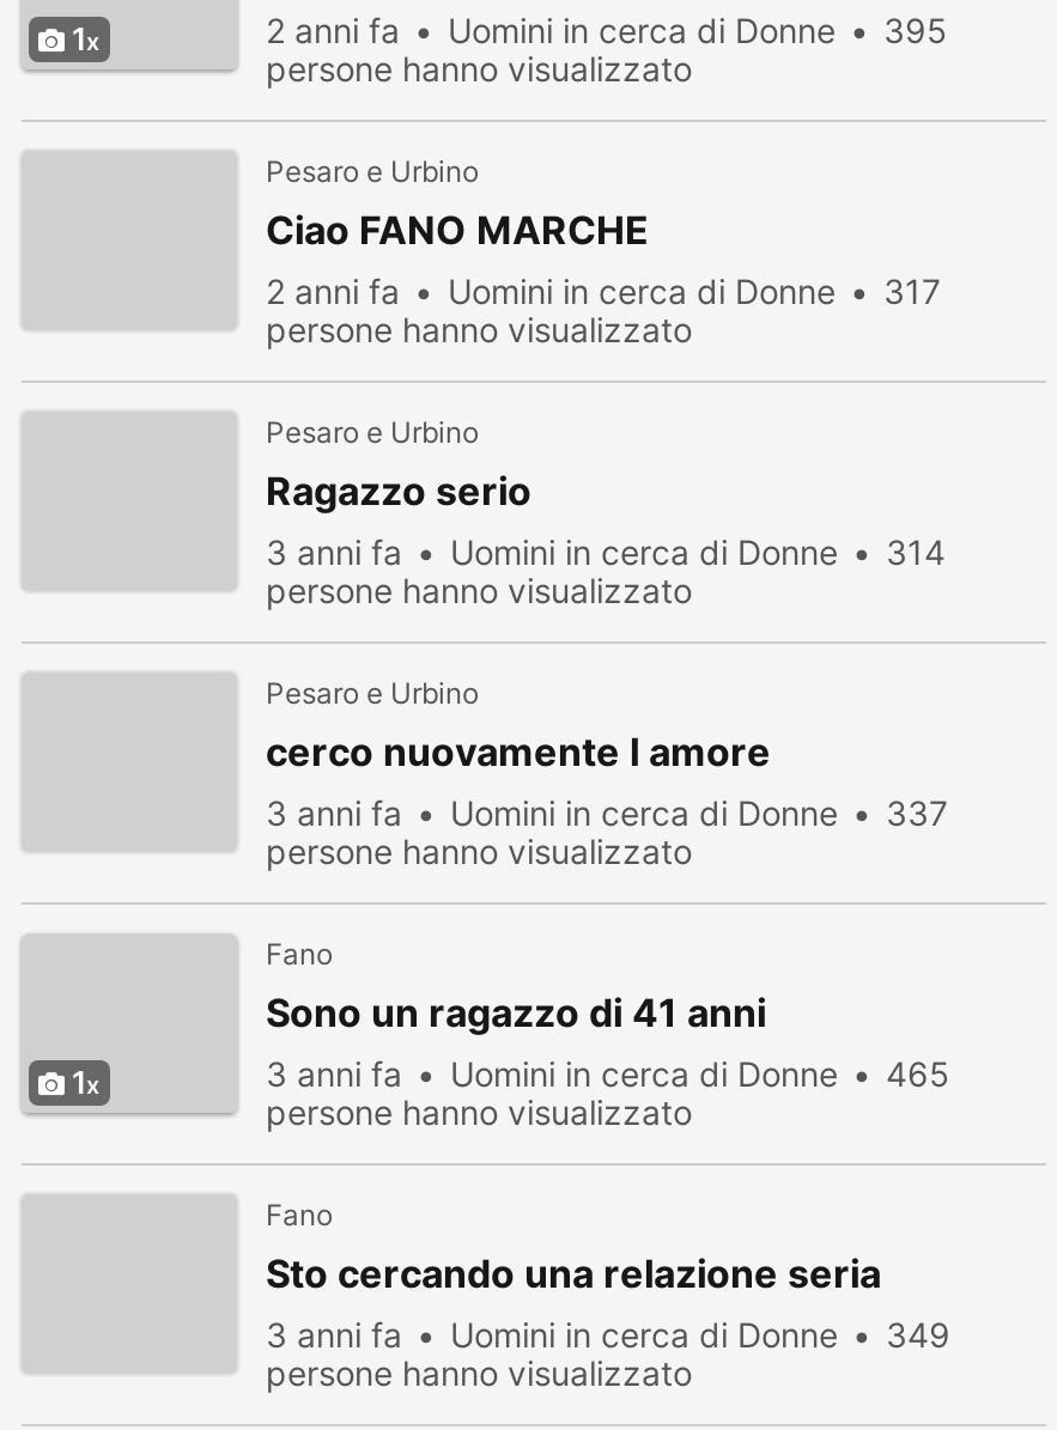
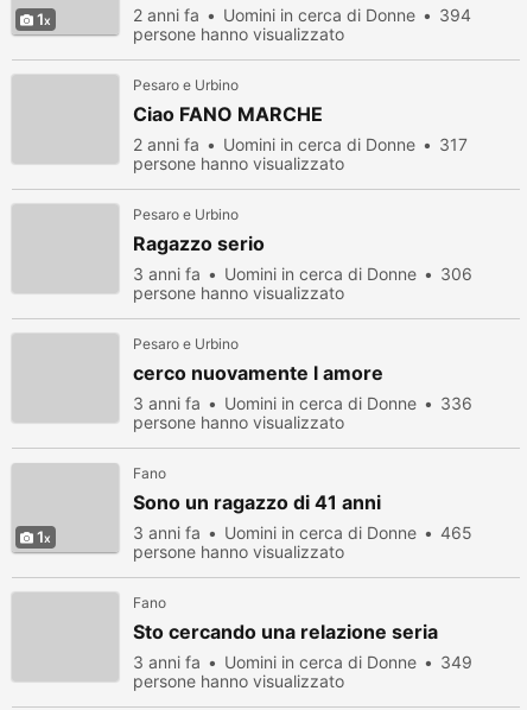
- 2 anni fa Uomini in cerca di Donne 395
+ 2 anni fa Uomini in cerca di Donne 394

- 3 anni fa Uomini in cerca di Donne 314
+ 3 anni fa Uomini in cerca di Donne 306

- 3 anni fa Uomini in cerca di Donne 337
+ 3 anni fa Uomini in cerca di Donne 336
